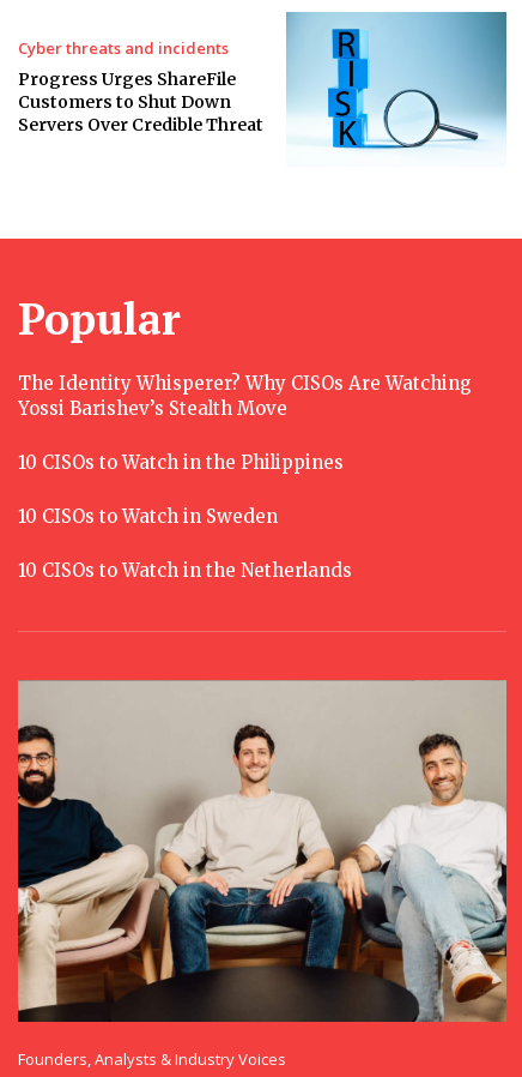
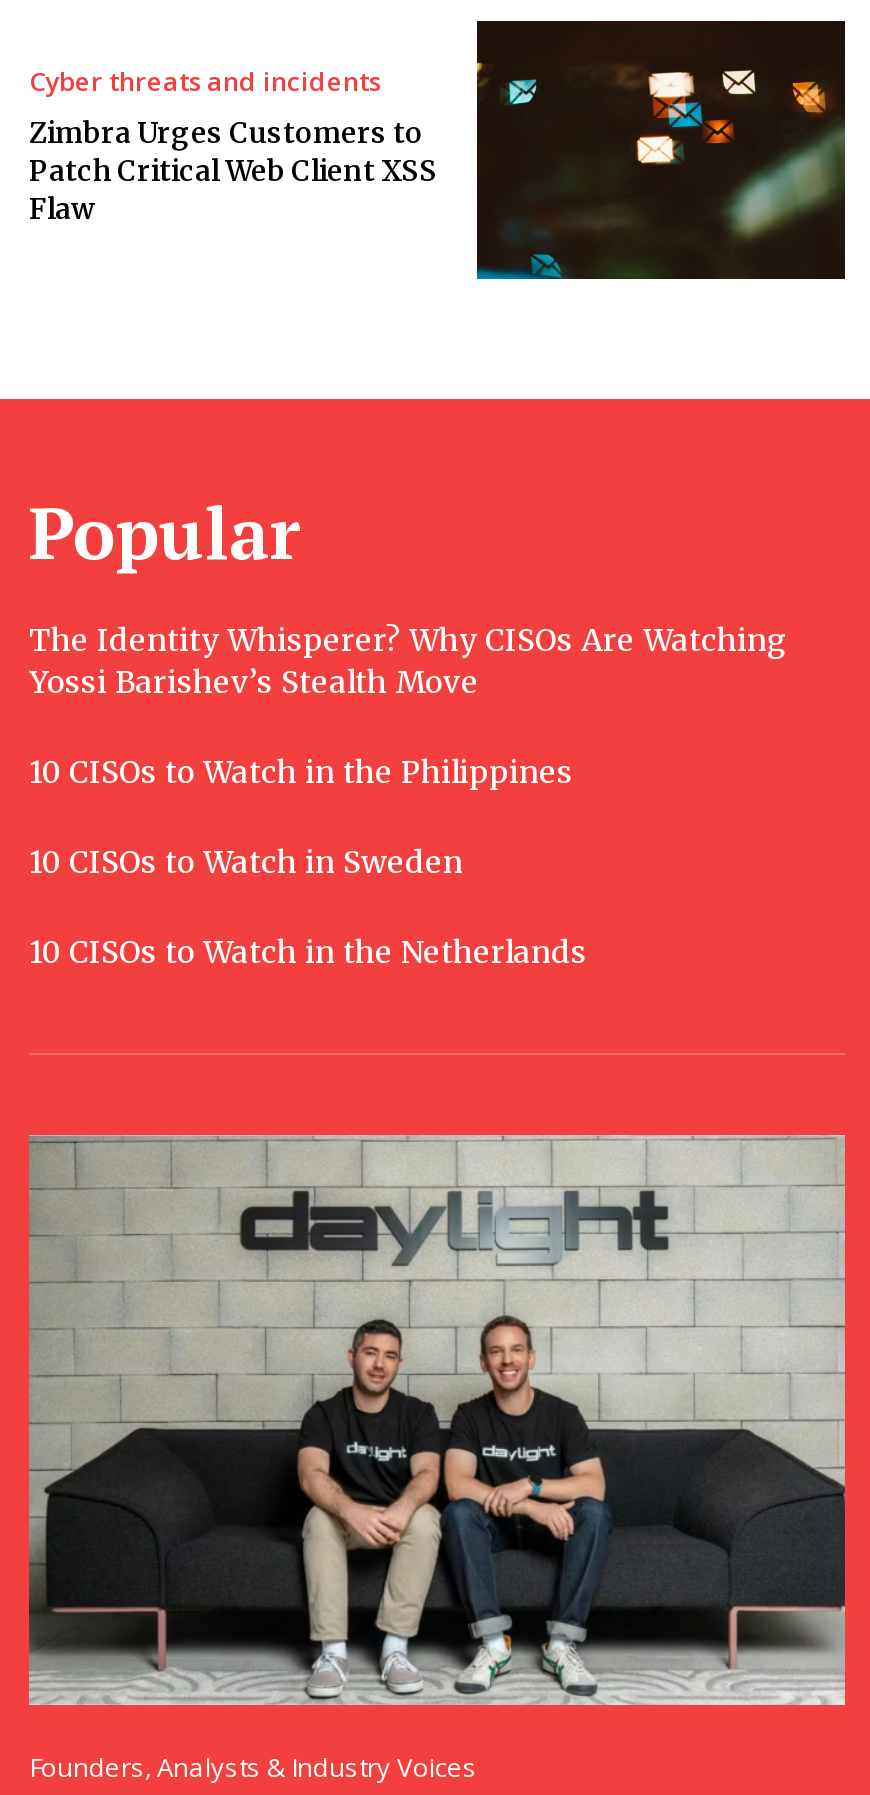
- [image]
- Progress Urges ShareFile
- Customers to Shut Down
- Servers Over Credible Threat
+ [image]
+ Zimbra Urges Customers to
+ Patch Critical Web Client XSS
+ Flaw

- [image]
+ [image]
